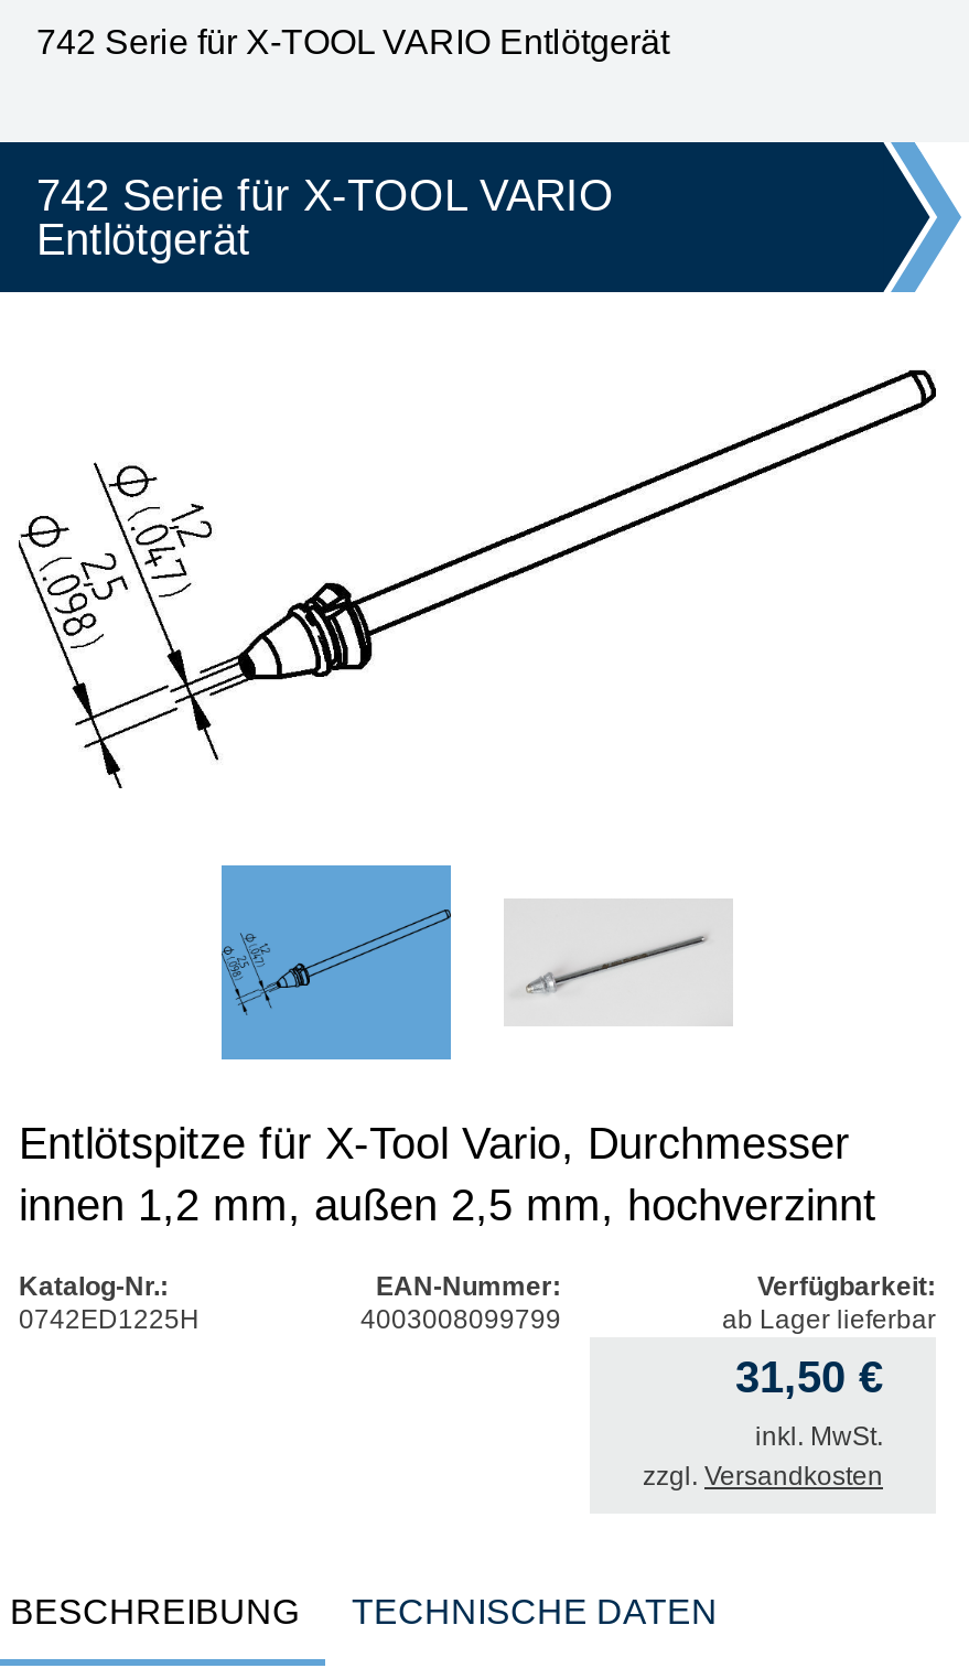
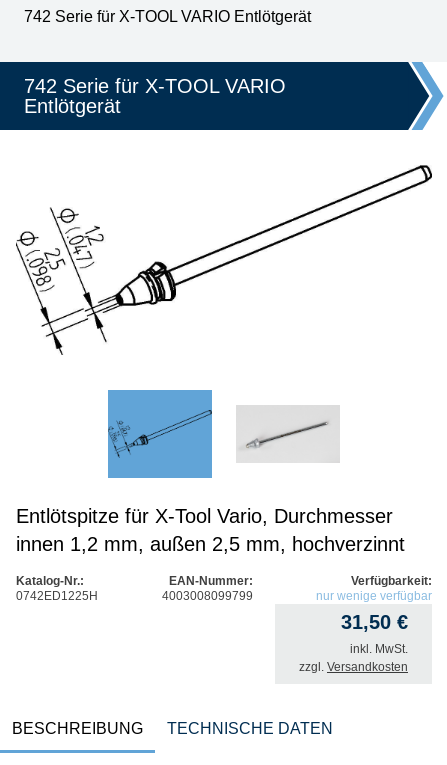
- ab Lager lieferbar
+ nur wenige verfügbar
